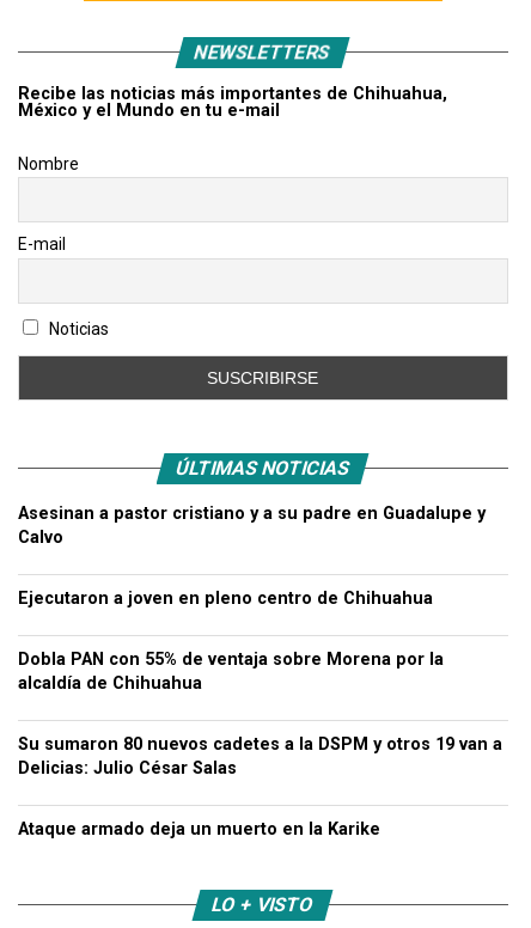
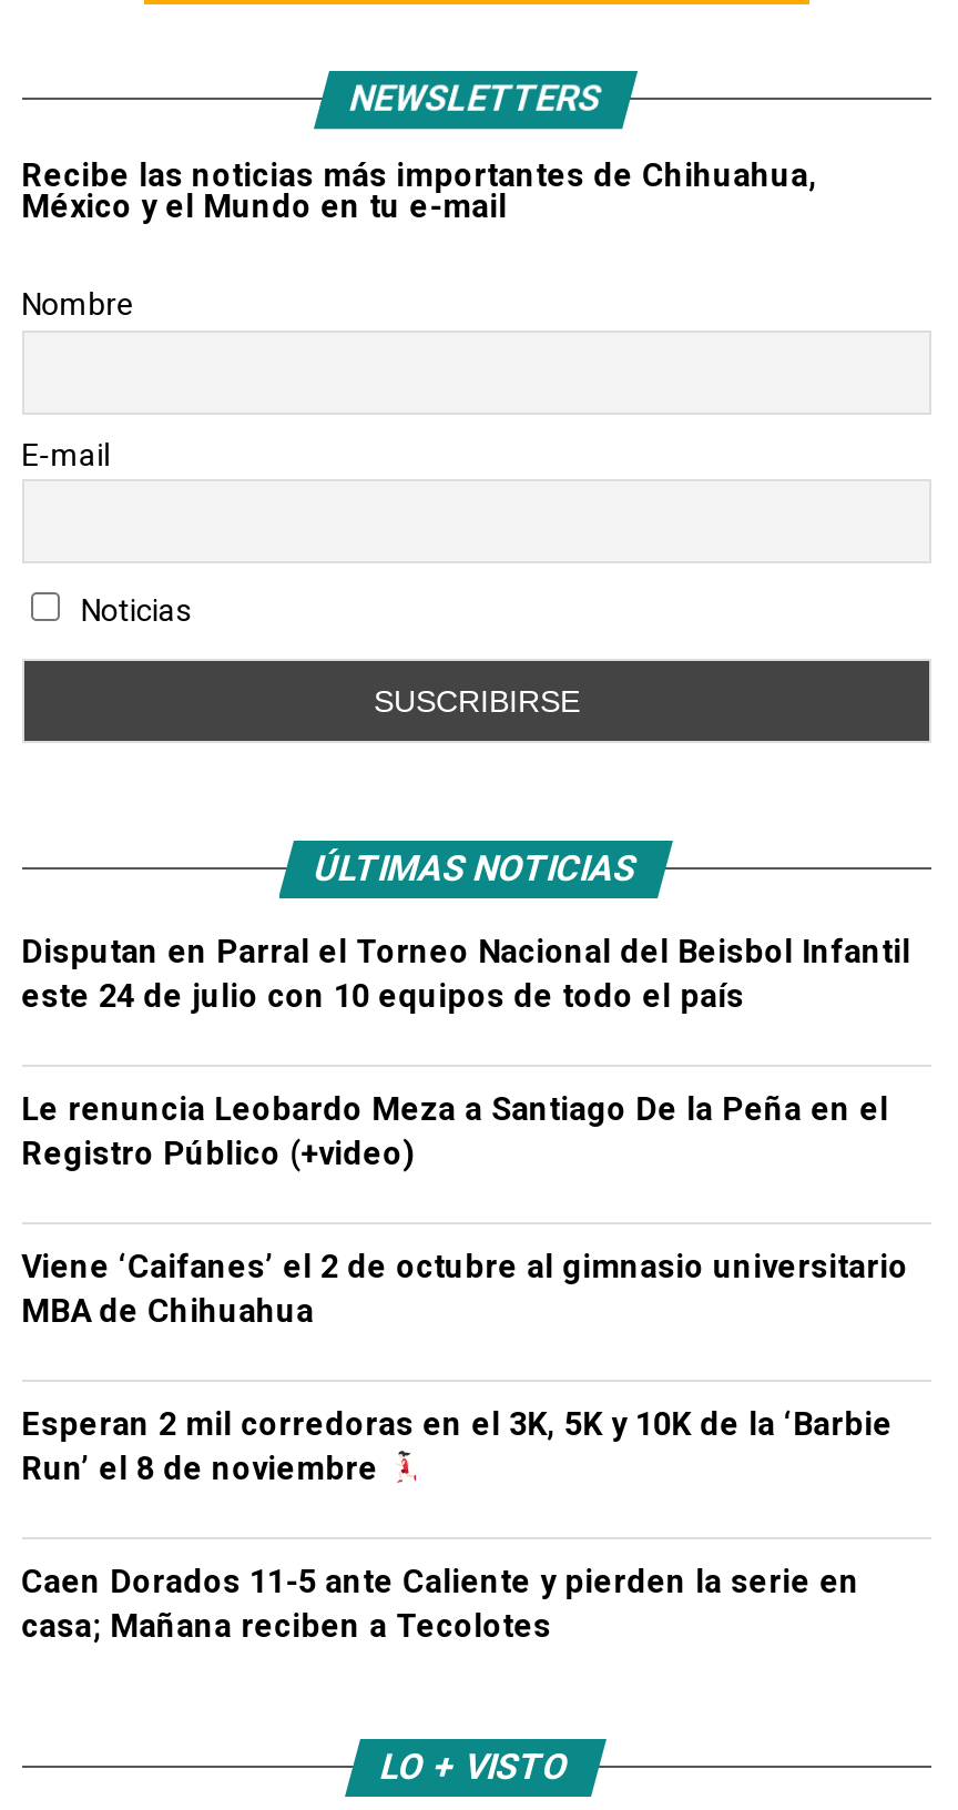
- Asesinan a pastor cristiano y a su padre en Guadalupe y
- Calvo
+ Disputan en Parral el Torneo Nacional del Beisbol Infantil
+ este 24 de julio con 10 equipos de todo el país

- Ejecutaron a joven en pleno centro de Chihuahua
+ Le renuncia Leobardo Meza a Santiago De la Peña en el
+ Registro Público (+video)

- Dobla PAN con 55% de ventaja sobre Morena por la
- alcaldía de Chihuahua
+ Viene ‘Caifanes’ el 2 de octubre al gimnasio universitario
+ MBA de Chihuahua

- Su sumaron 80 nuevos cadetes a la DSPM y otros 19 van a
- Delicias: Julio César Salas
+ Esperan 2 mil corredoras en el 3K, 5K y 10K de la ‘Barbie
+ Run’ el 8 de noviembre

- Ataque armado deja un muerto en la Karike
+ Caen Dorados 11-5 ante Caliente y pierden la serie en
+ casa; Mañana reciben a Tecolotes
